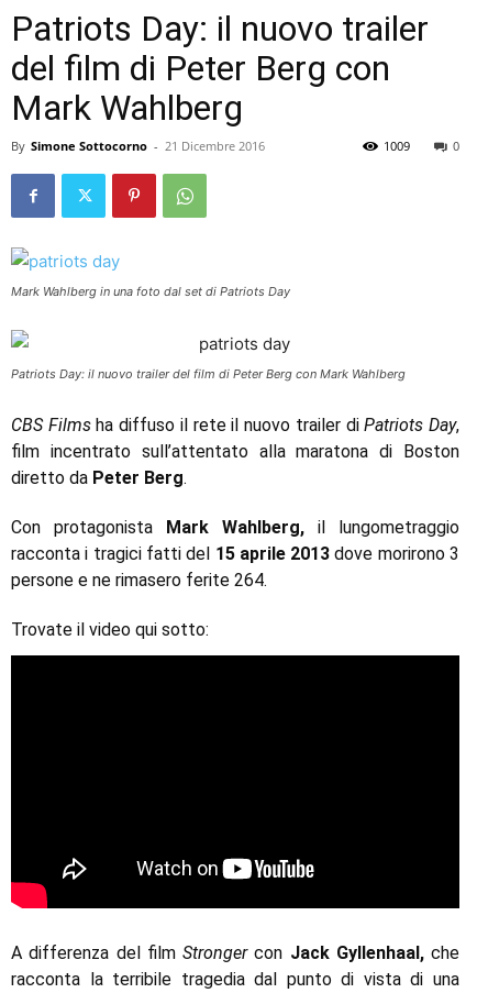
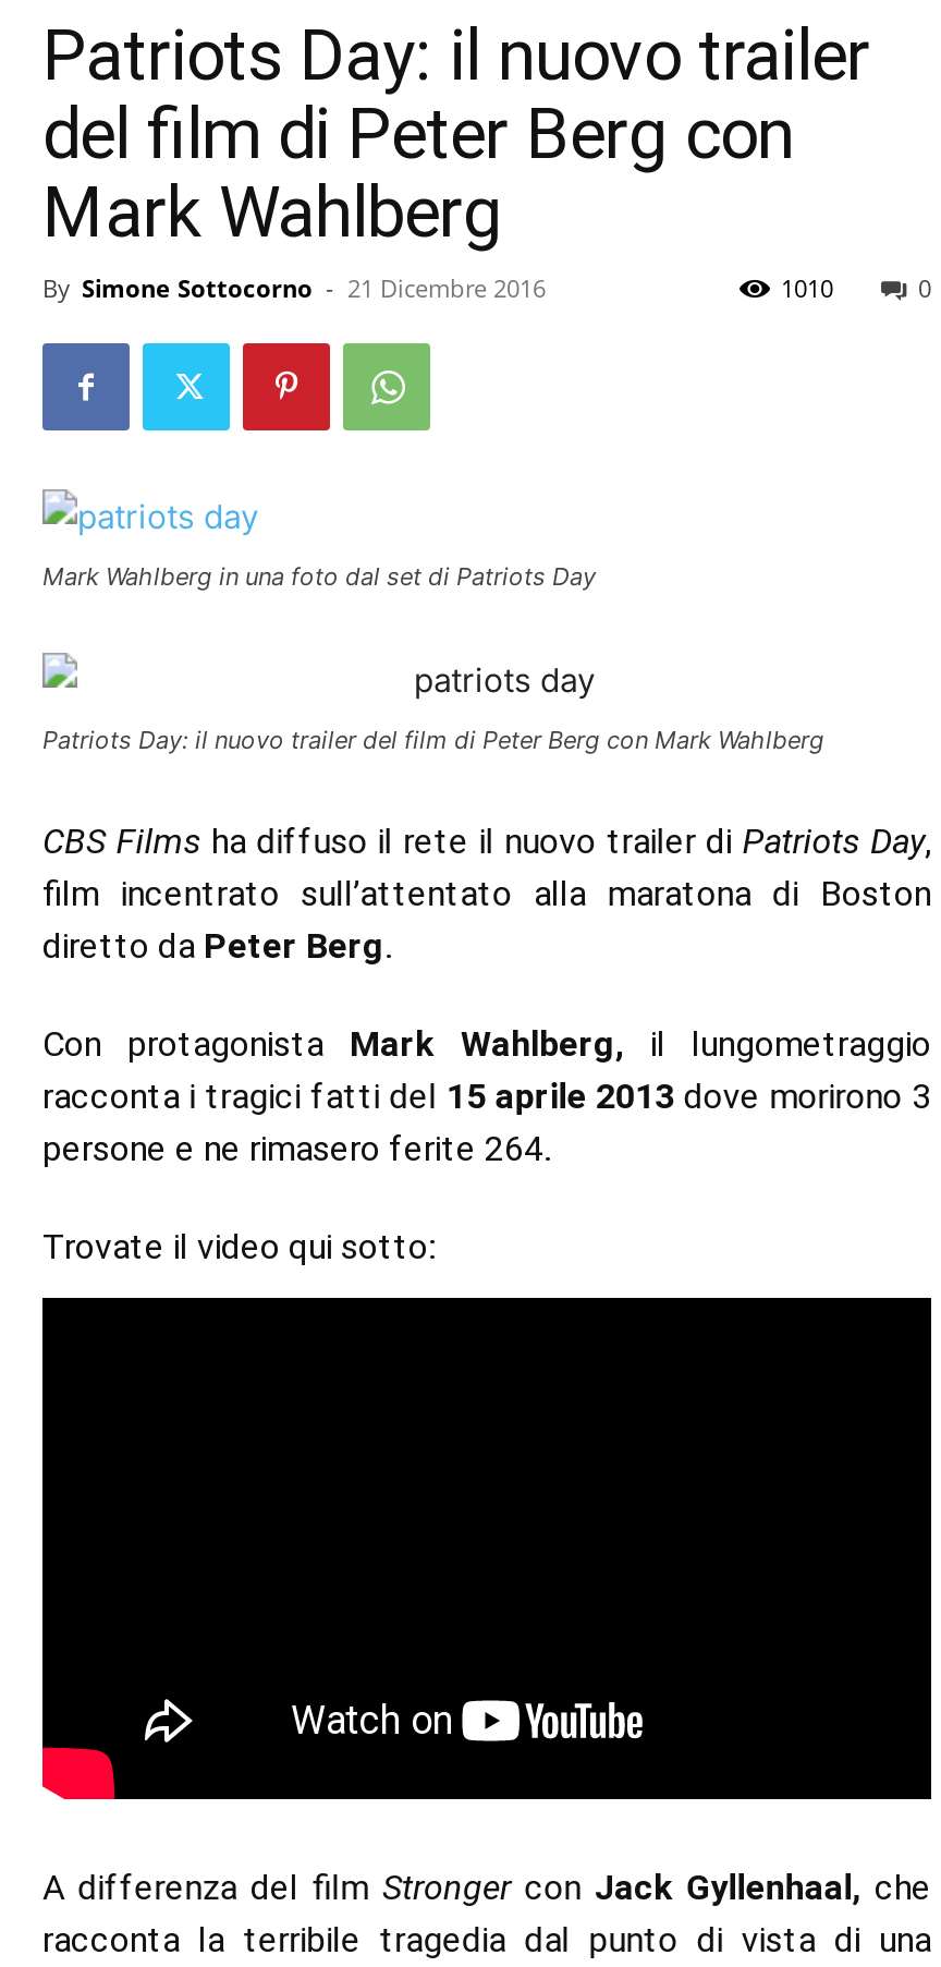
- 1009
+ 1010
